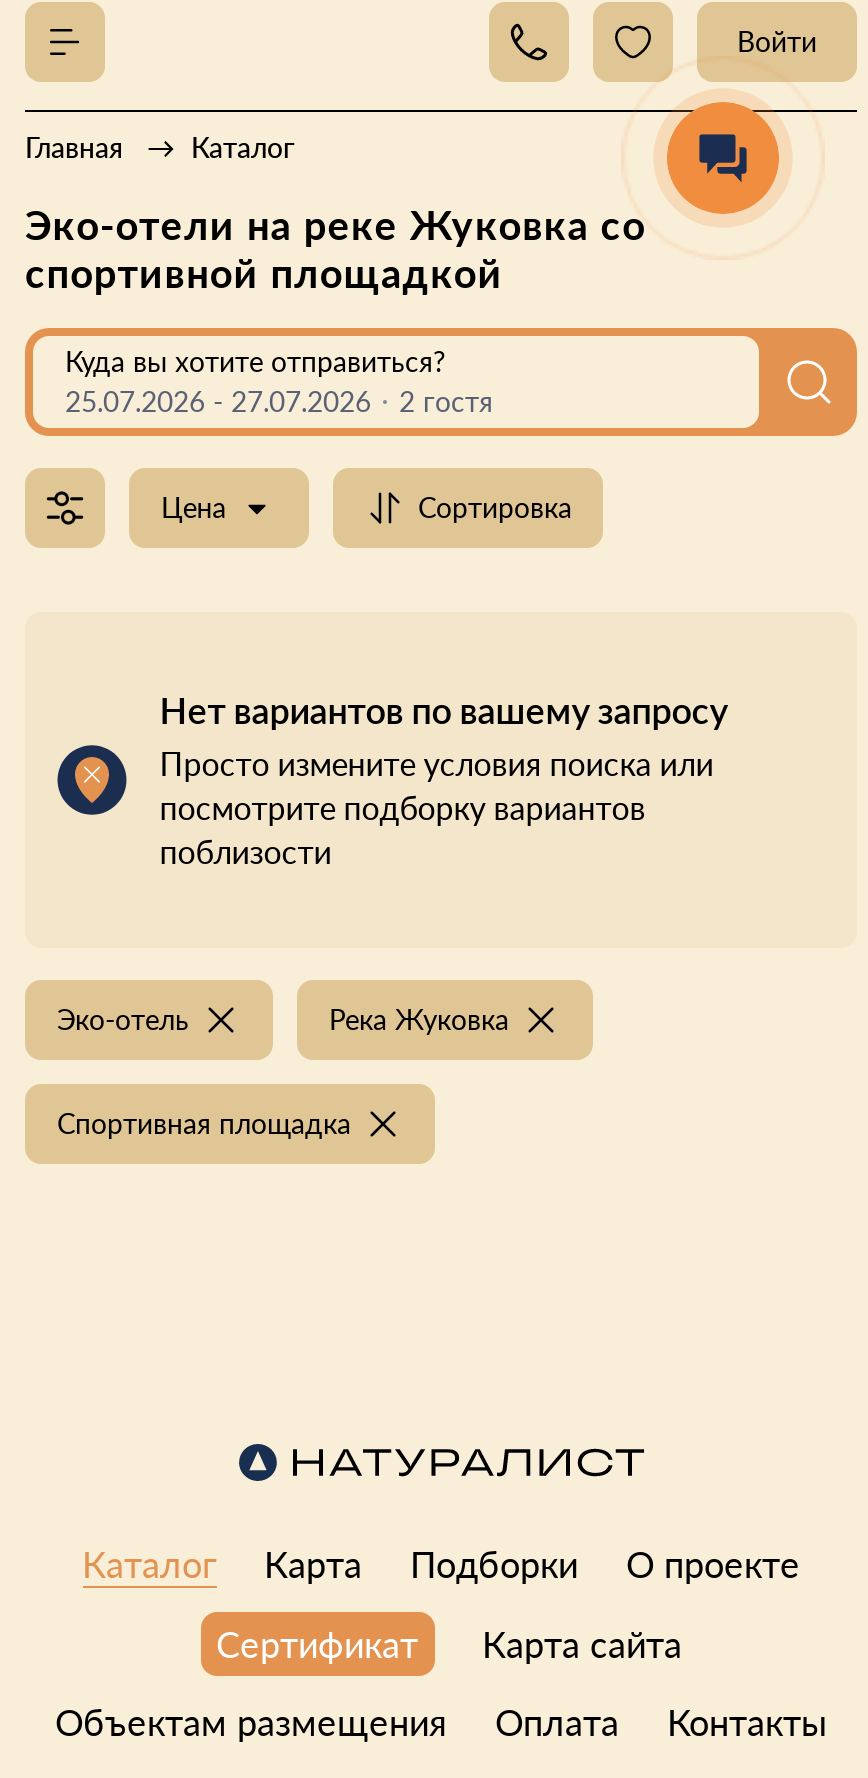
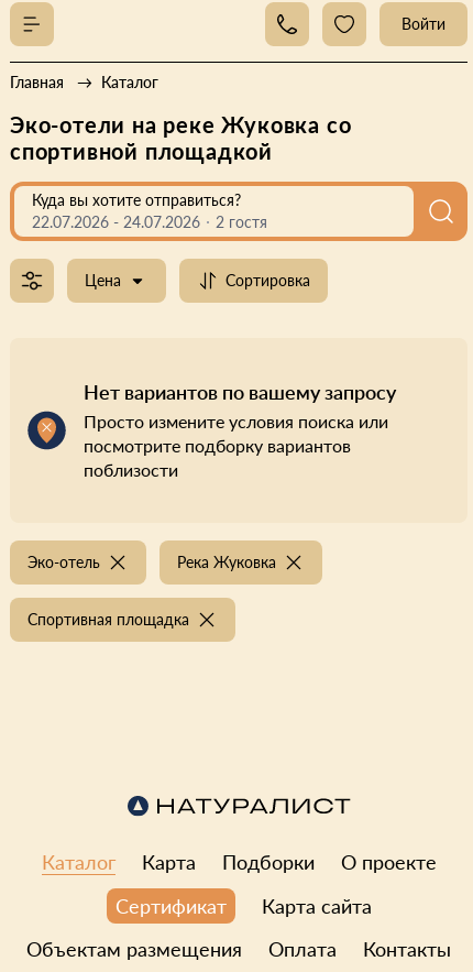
- [image]

- 25.07.2026 - 27.07.2026 2 гостя
+ 22.07.2026 - 24.07.2026 2 гостя
